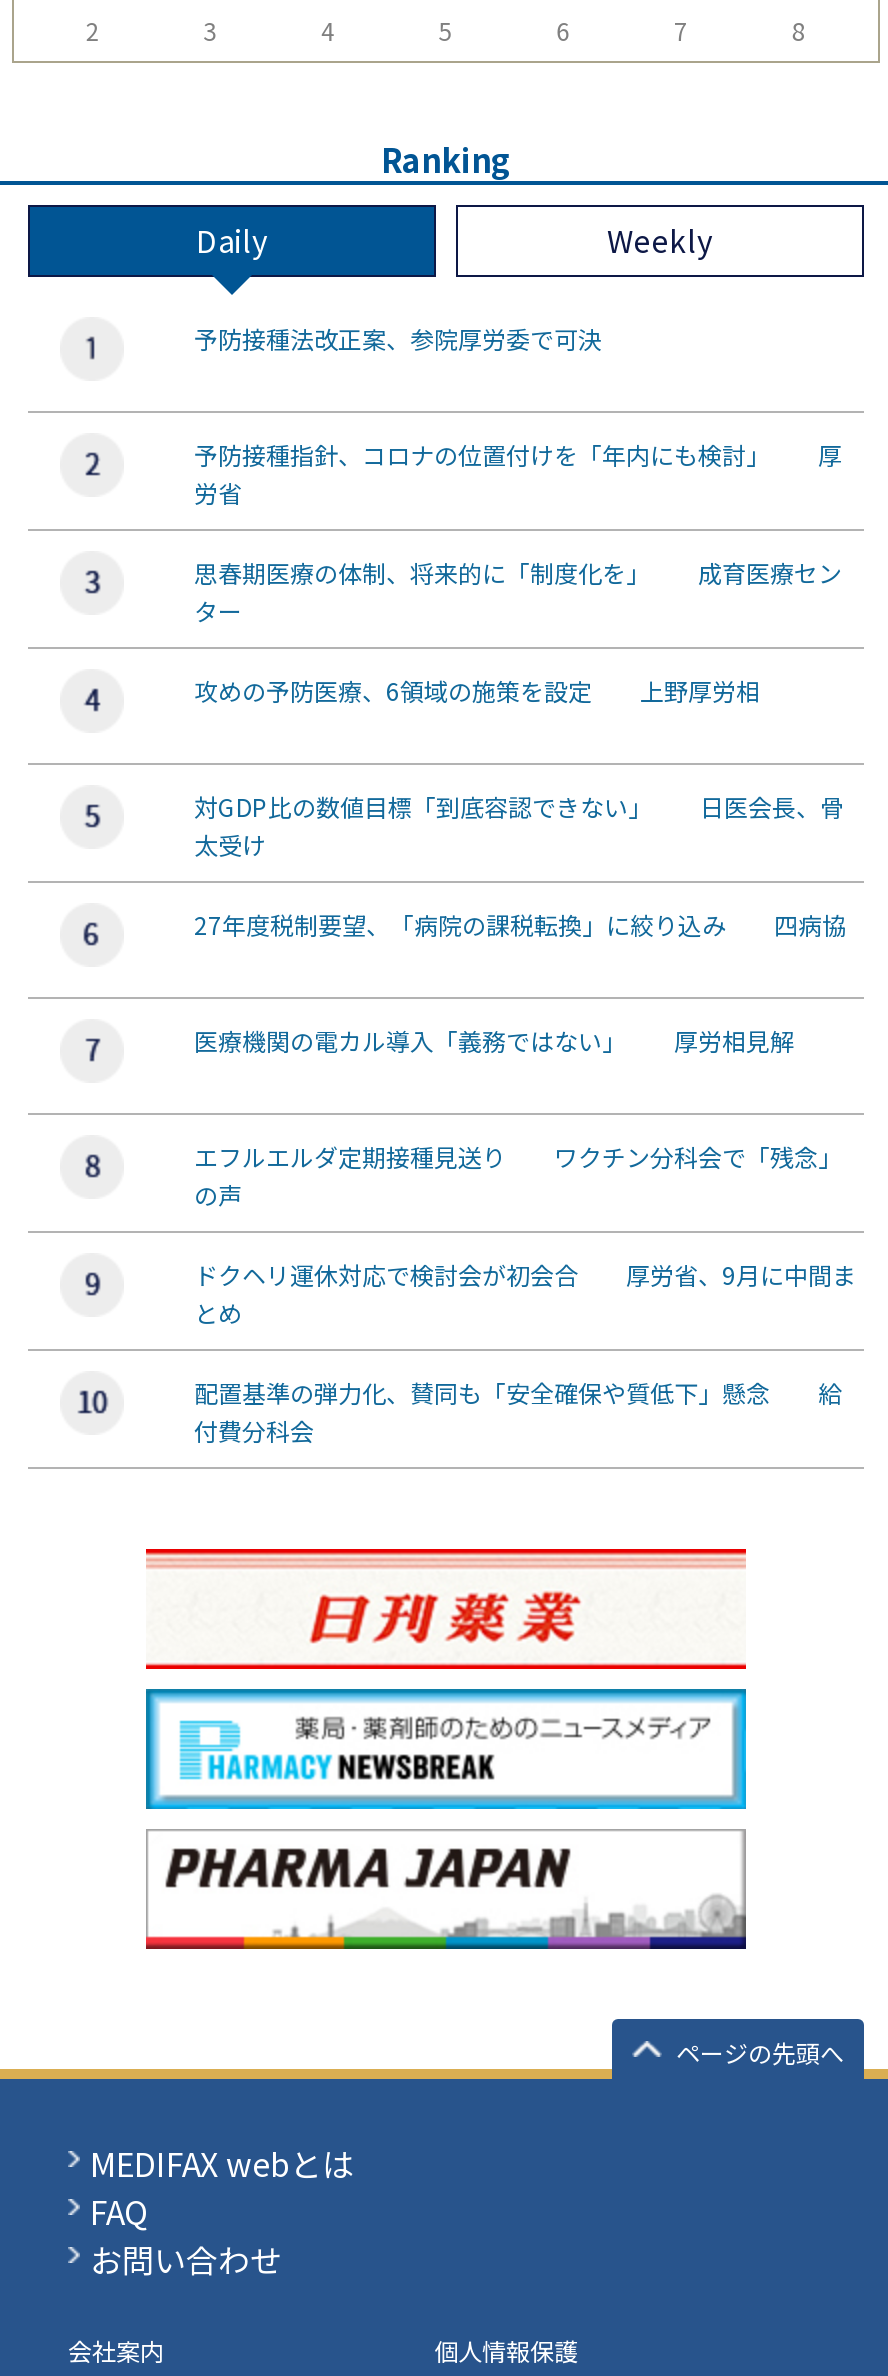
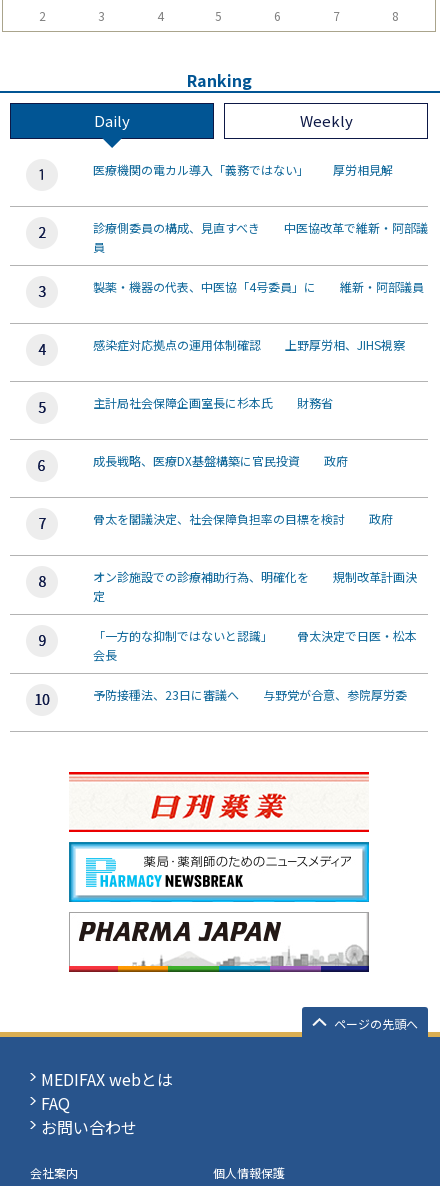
- 予防接種法改正案、参院厚労委で可決
- 予防接種指針、コロナの位置付けを「年内にも検討」 厚
- 労省
- 思春期医療の体制、将来的に「制度化を」 成育医療セン
- ター
- 攻めの予防医療、6領域の施策を設定 上野厚労相
- 対GDP比の数値目標「到底容認できない」 日医会長、骨
- 太受け
- 27年度税制要望、「病院の課税転換」に絞り込み 四病協

moved up: 医療機関の電カル導入「義務ではない」 厚労相見解

- エフルエルダ定期接種見送り ワクチン分科会で「残念」
- の声
- ドクヘリ運休対応で検討会が初会合 厚労省、9月に中間ま
- とめ
- 配置基準の弾力化、賛同も「安全確保や質低下」懸念 給
- 付費分科会
+ 診療側委員の構成、見直すべき 中医協改革で維新・阿部議
+ 員
+ 製薬・機器の代表、中医協「4号委員」に 維新・阿部議員
+ 感染症対応拠点の運用体制確認 上野厚労相、JIHS視察
+ 主計局社会保障企画室長に杉本氏 財務省
+ 成長戦略、医療DX基盤構築に官民投資 政府
+ 骨太を閣議決定、社会保障負担率の目標を検討 政府
+ オン診施設での診療補助行為、明確化を 規制改革計画決
+ 定
+ 「一方的な抑制ではないと認識」 骨太決定で日医・松本
+ 会長
+ 予防接種法、23日に審議へ 与野党が合意、参院厚労委
